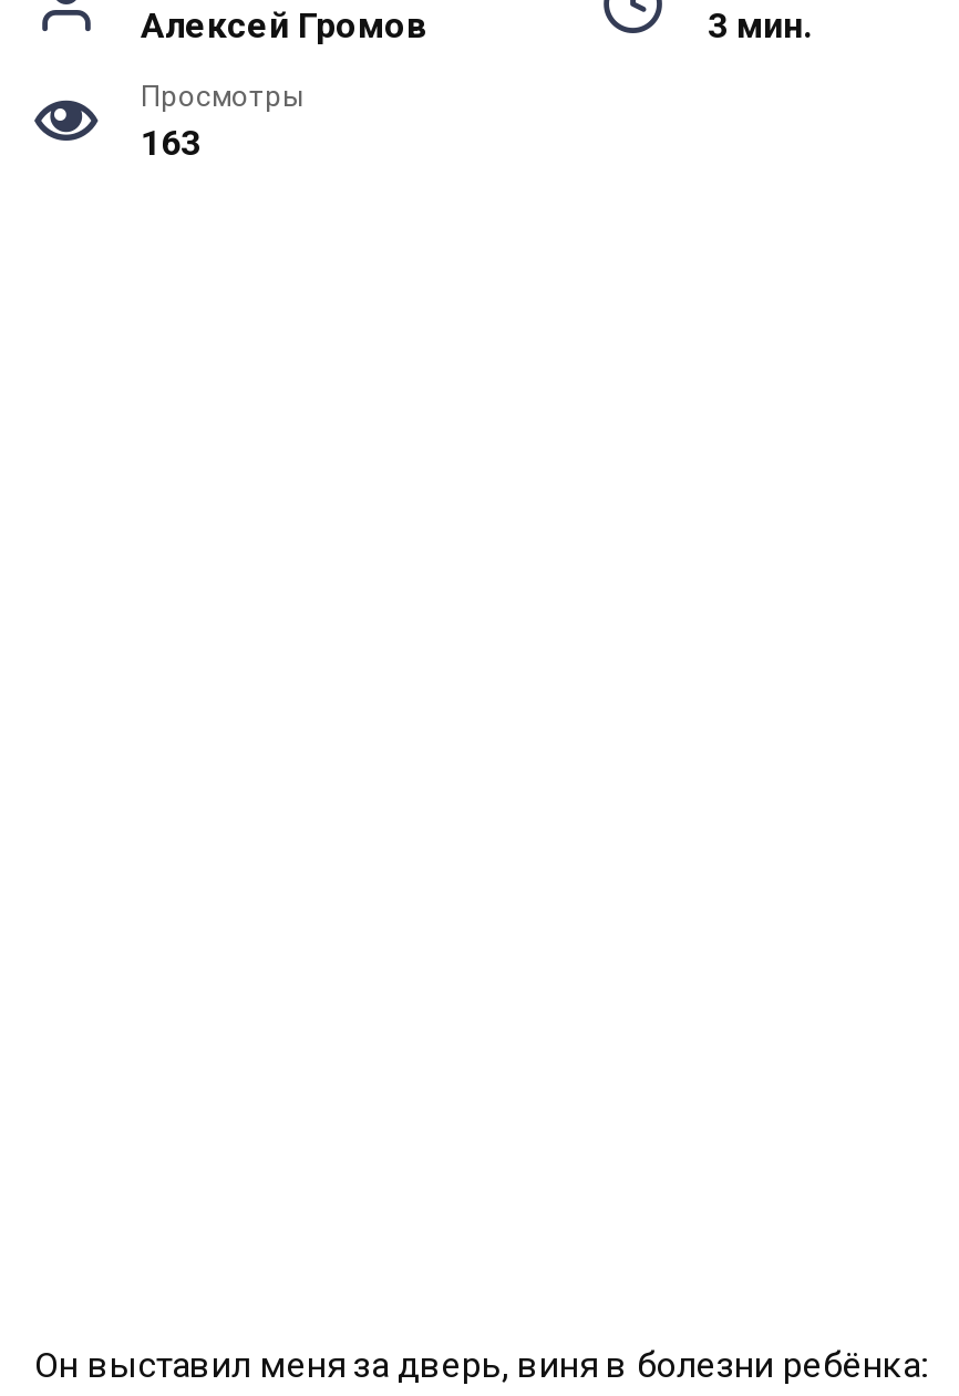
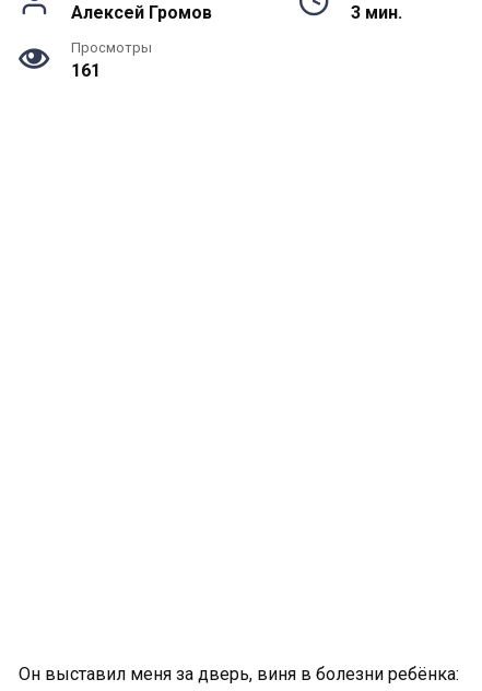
- 163
+ 161
